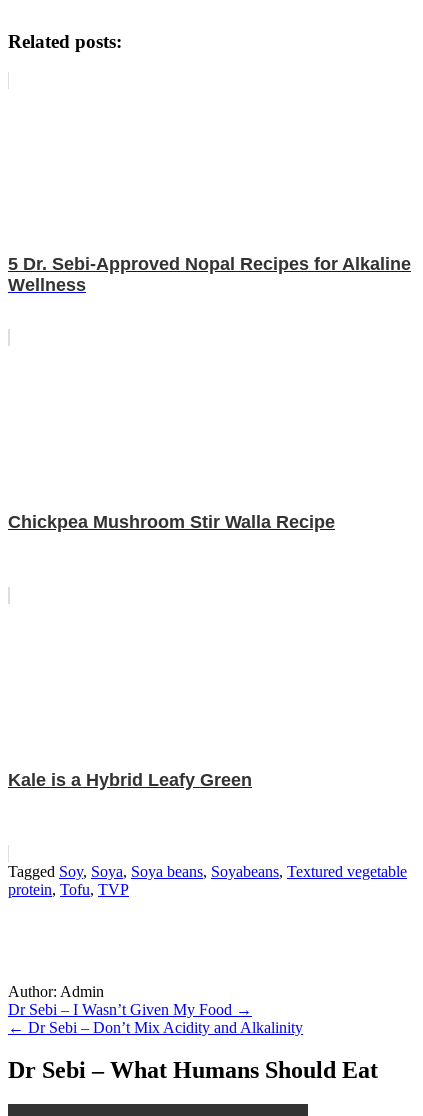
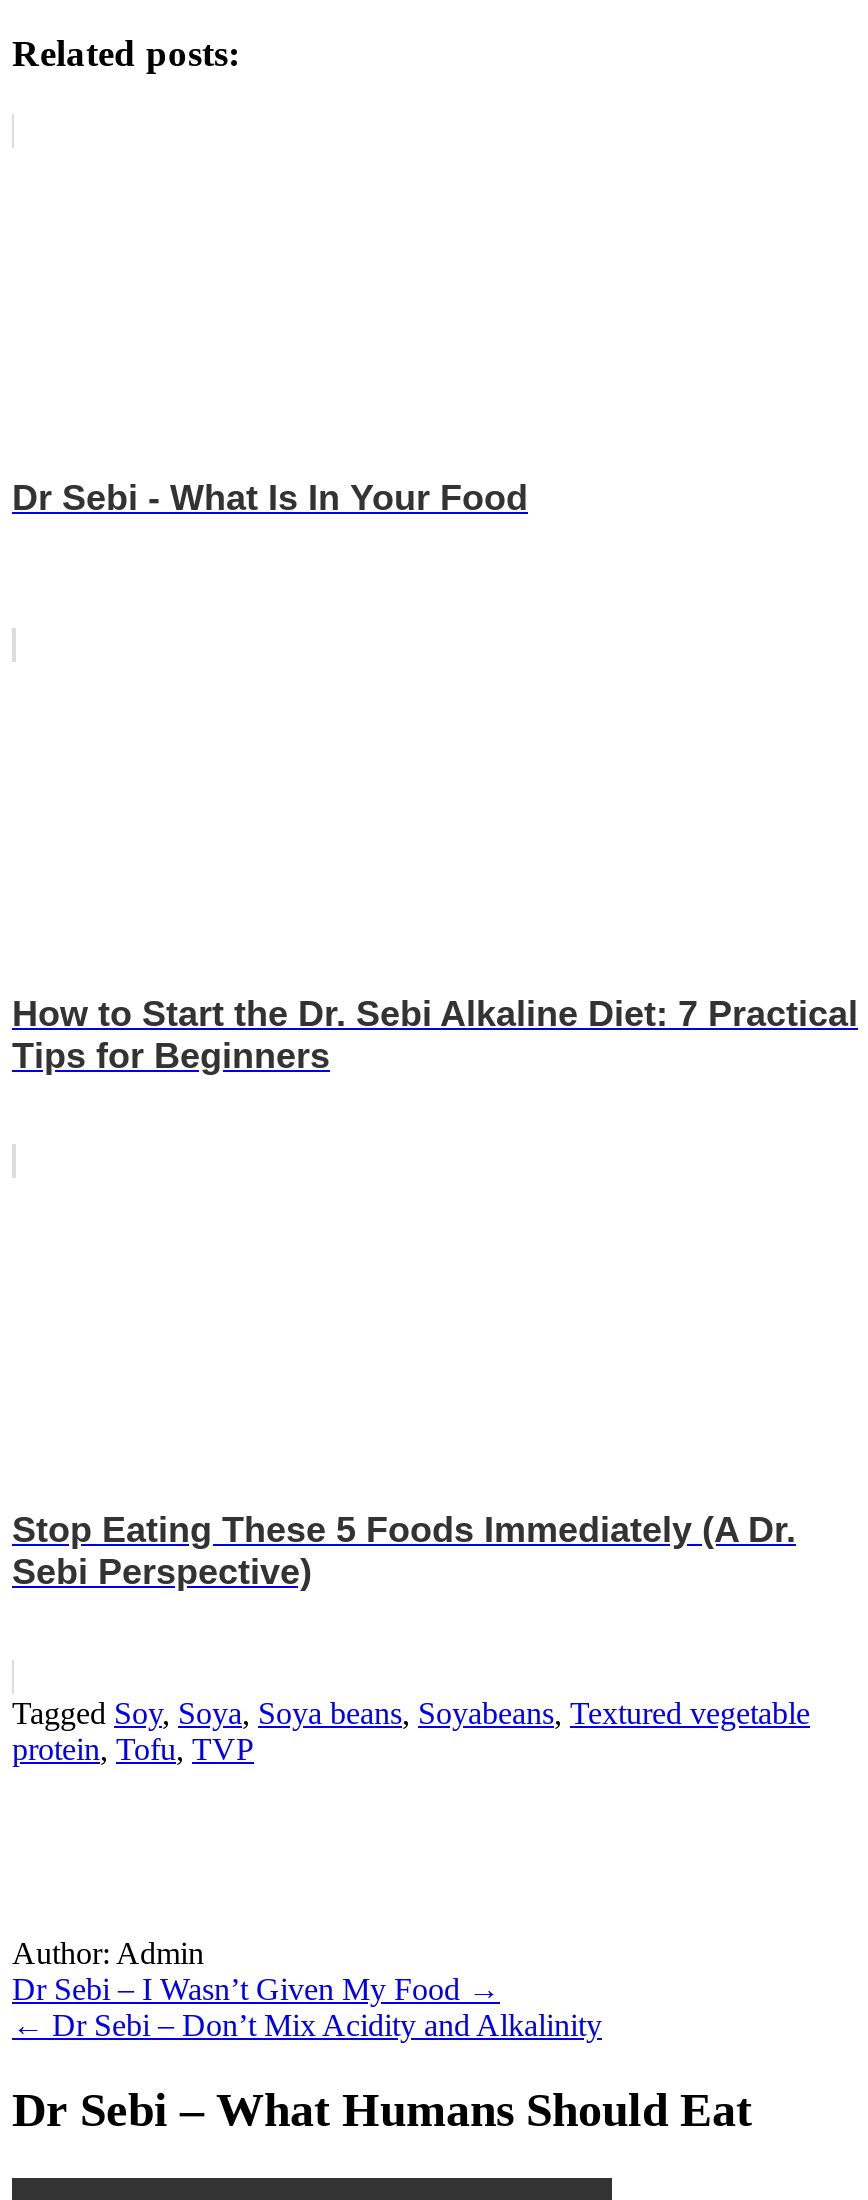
- 5 Dr. Sebi-Approved Nopal Recipes for Alkaline
- Wellness
+ Dr Sebi - What Is In Your Food

- Chickpea Mushroom Stir Walla Recipe
+ How to Start the Dr. Sebi Alkaline Diet: 7 Practical
+ Tips for Beginners

- Kale is a Hybrid Leafy Green
+ Stop Eating These 5 Foods Immediately (A Dr.
+ Sebi Perspective)
